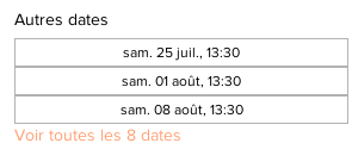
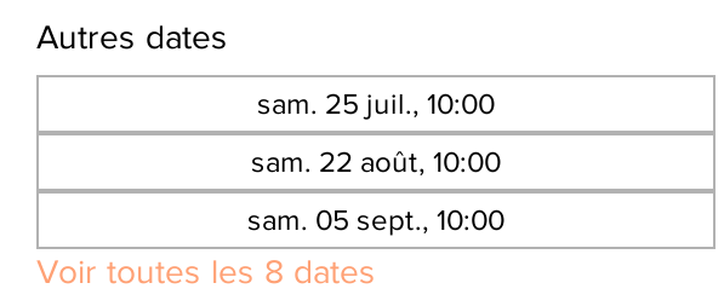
- sam. 25 juil., 13:30
+ sam. 25 juil., 10:00

- sam. 01 août, 13:30
+ sam. 22 août, 10:00

- sam. 08 août, 13:30
+ sam. 05 sept., 10:00
